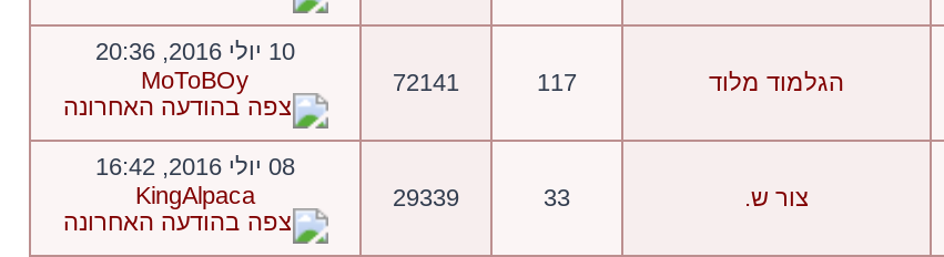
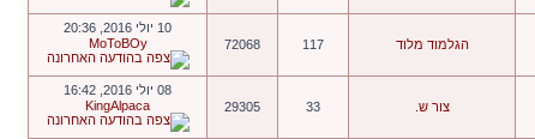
- 72141
+ 72068

- 29339
+ 29305
